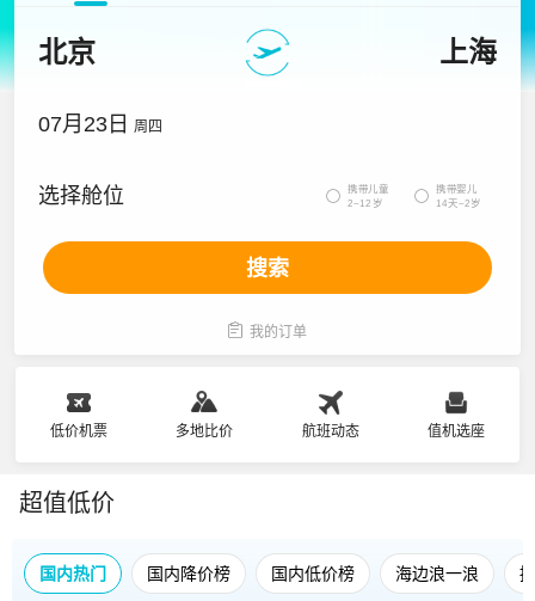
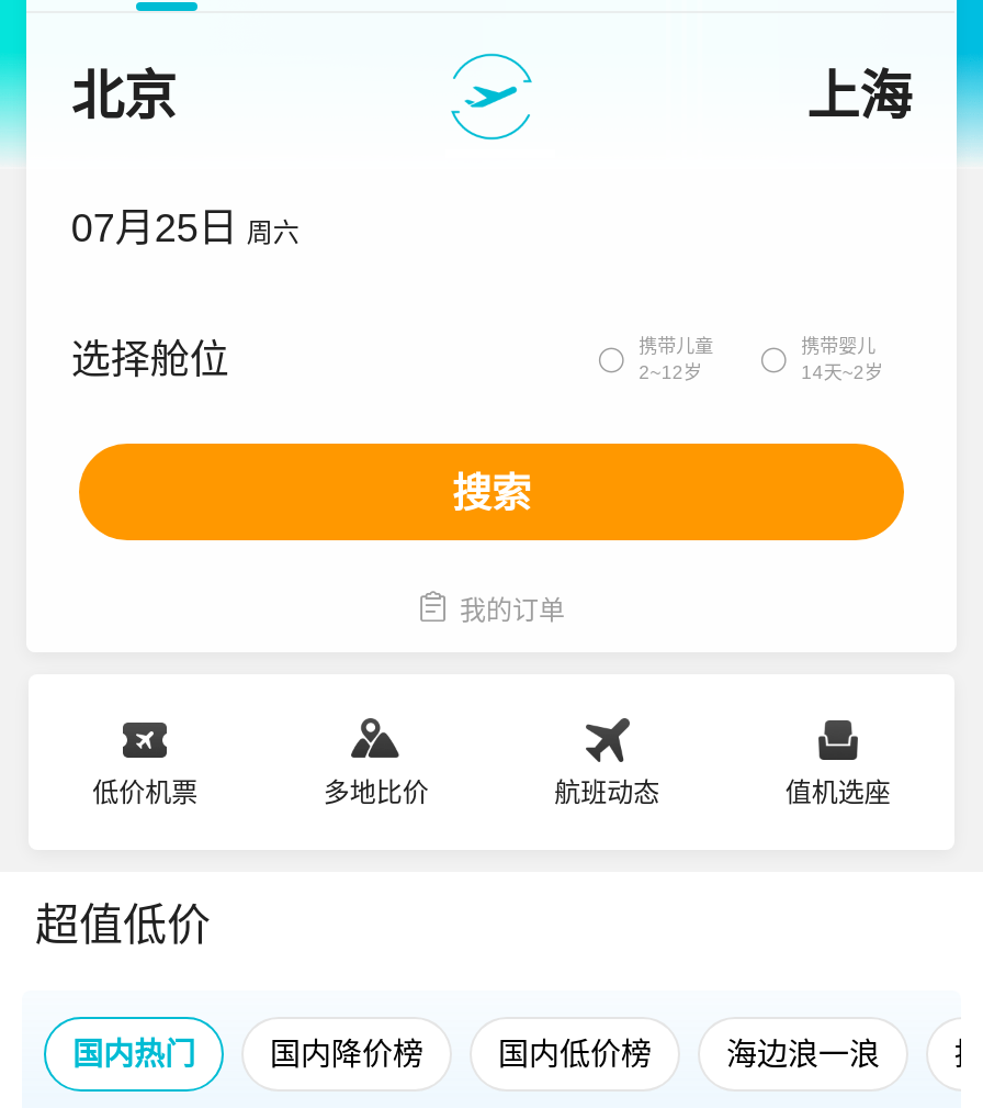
- 07月23日 周四
+ 07月25日 周六
